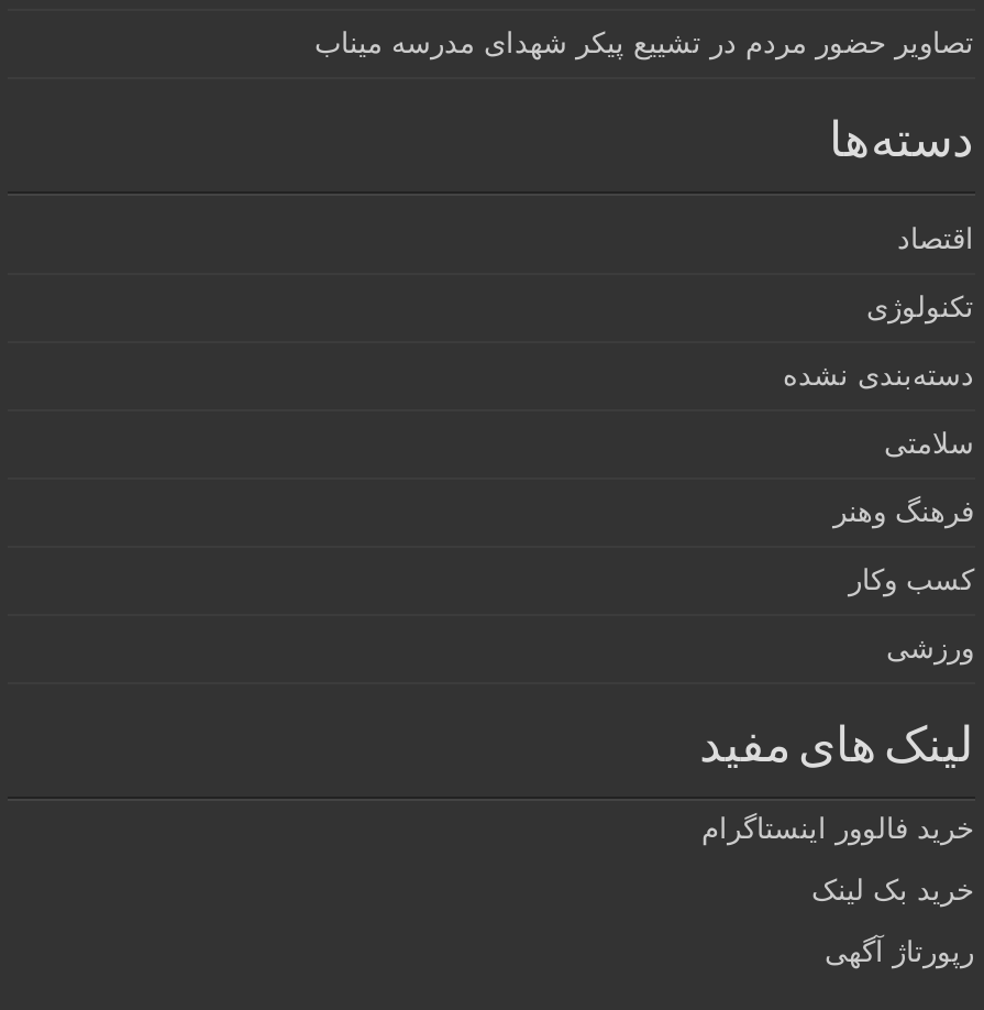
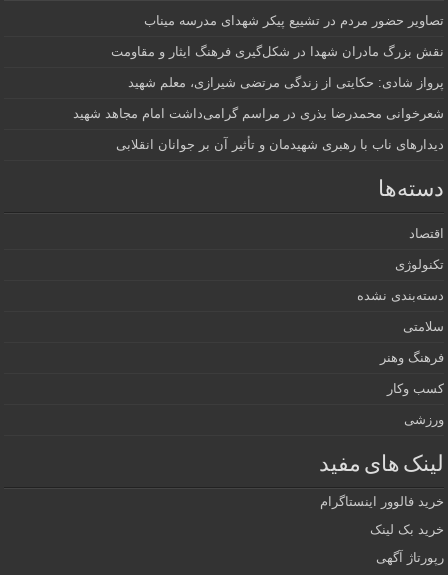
+ نقش بزرگ مادران شهدا در شکل‌گیری فرهنگ ایثار و مقاومت
+ پرواز شادی: حکایتی از زندگی مرتضی شیرازی، معلم شهید
+ شعرخوانی محمدرضا بذری در مراسم گرامی‌داشت امام مجاهد شهید
+ دیدارهای ناب با رهبری شهیدمان و تأثیر آن بر جوانان انقلابی
